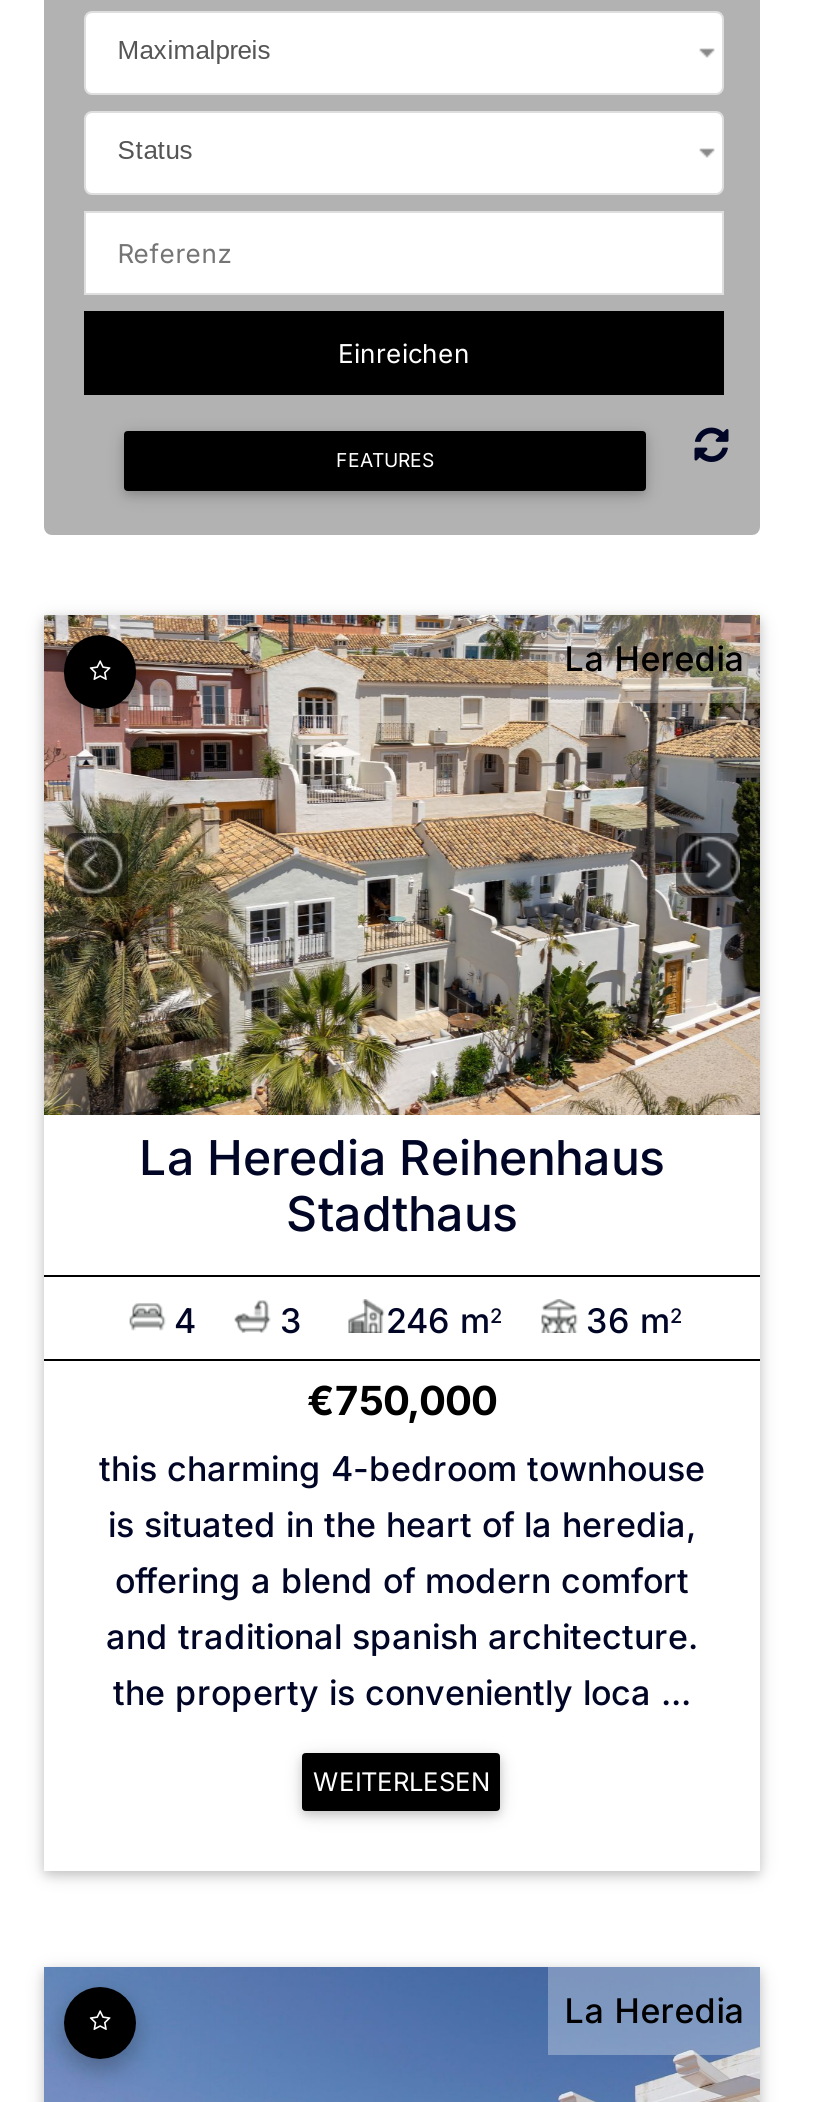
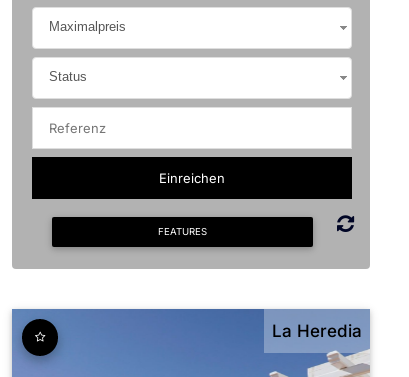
- [image]
- La Heredia

- La Heredia Reihenhaus
- Stadthaus
- 4
- 3
- 246 m2
- 36 m2
- €750,000
- this charming 4-bedroom townhouse
- is situated in the heart of la heredia,
- offering a blend of modern comfort
- and traditional spanish architecture.
- the property is conveniently loca ...
- WEITERLESEN
